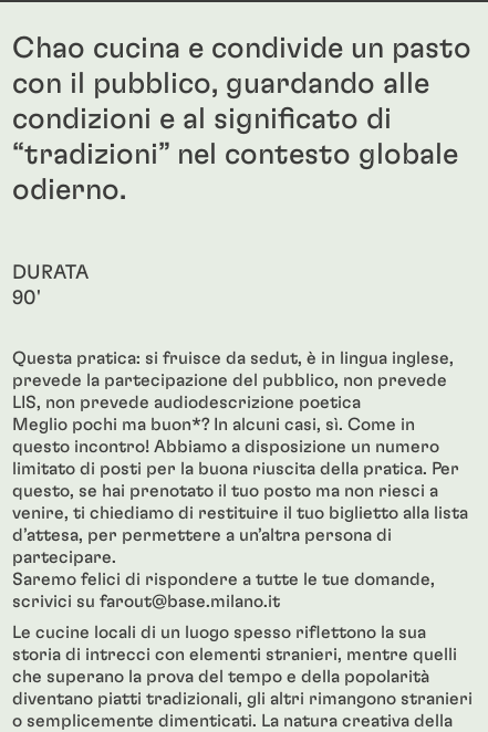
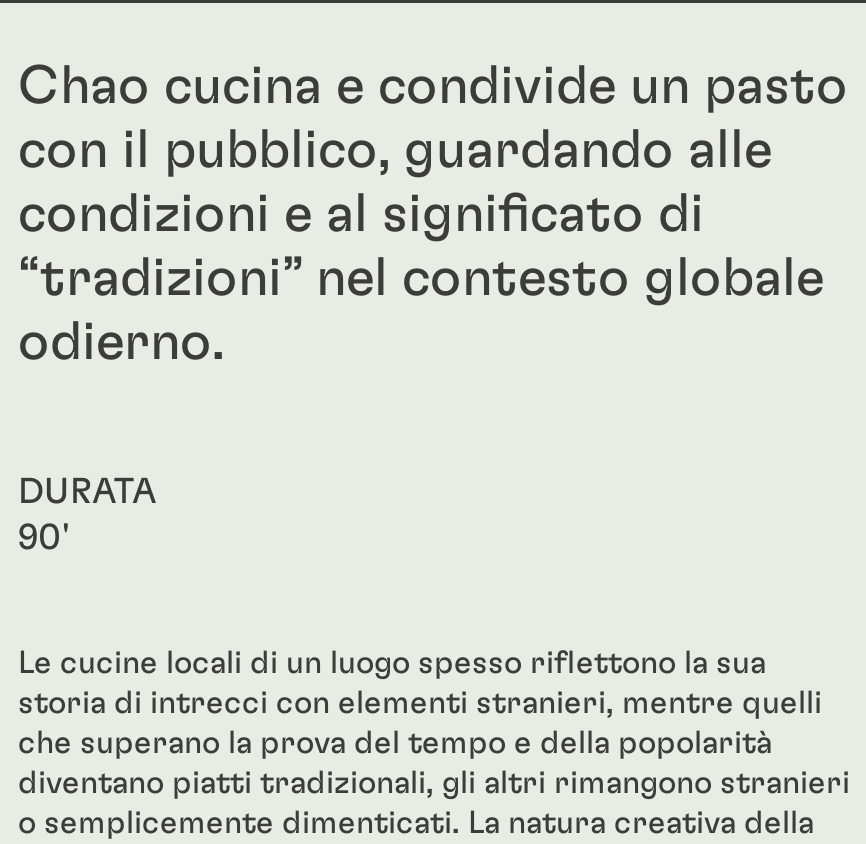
- Questa pratica: si fruisce da sedut, è in lingua inglese,
- prevede la partecipazione del pubblico, non prevede
- LIS, non prevede audiodescrizione poetica
- Meglio pochi ma buon*? In alcuni casi, sì. Come in
- questo incontro! Abbiamo a disposizione un numero
- limitato di posti per la buona riuscita della pratica. Per
- questo, se hai prenotato il tuo posto ma non riesci a
- venire, ti chiediamo di restituire il tuo biglietto alla lista
- d’attesa, per permettere a un’altra persona di
- partecipare.
- Saremo felici di rispondere a tutte le tue domande,
- scrivici su farout@base.milano.it
